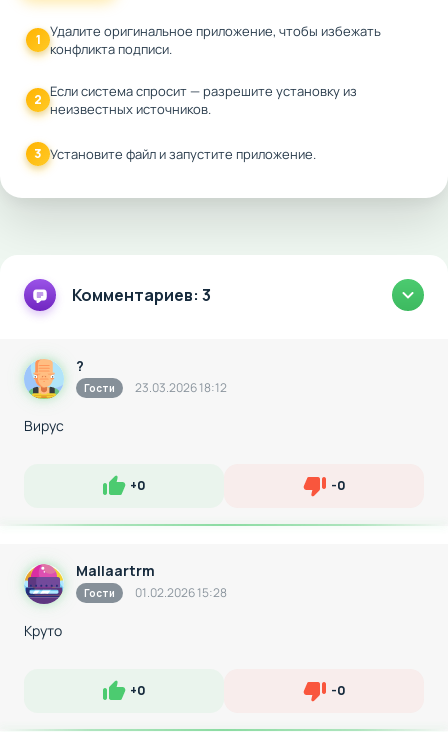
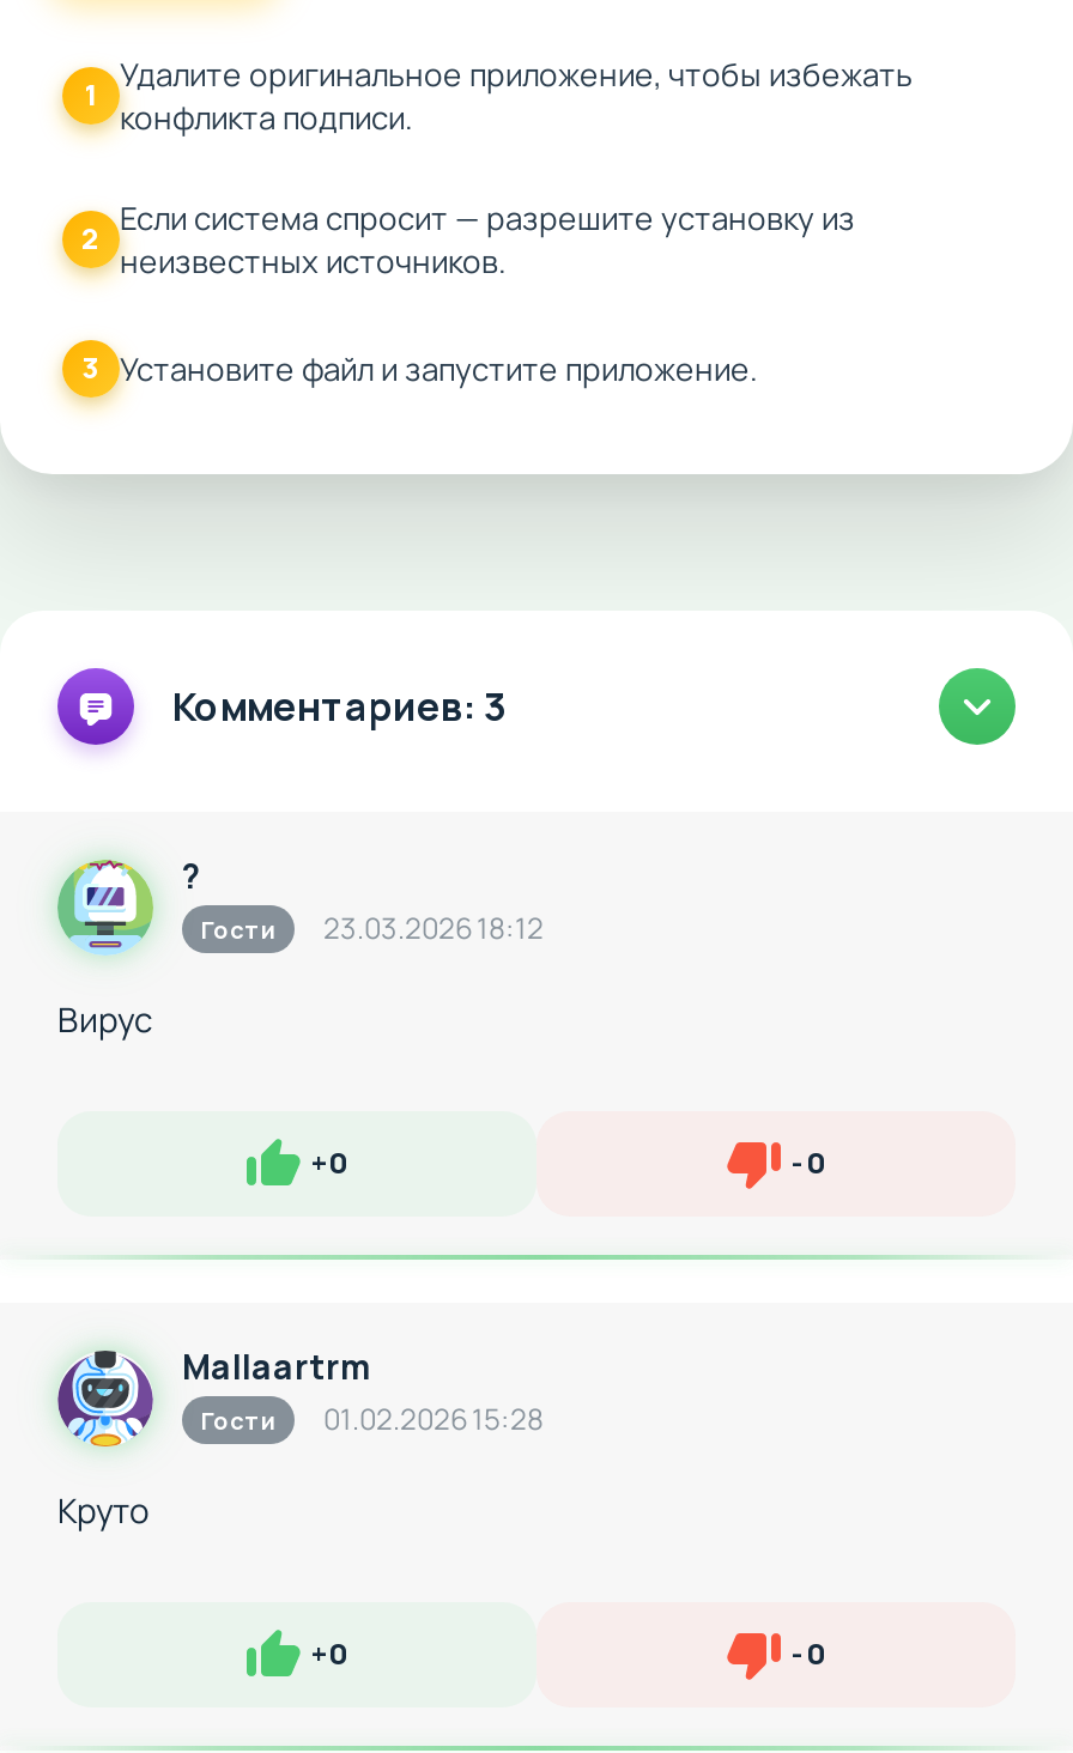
- [image]
+ [image]

- [image]
+ [image]
